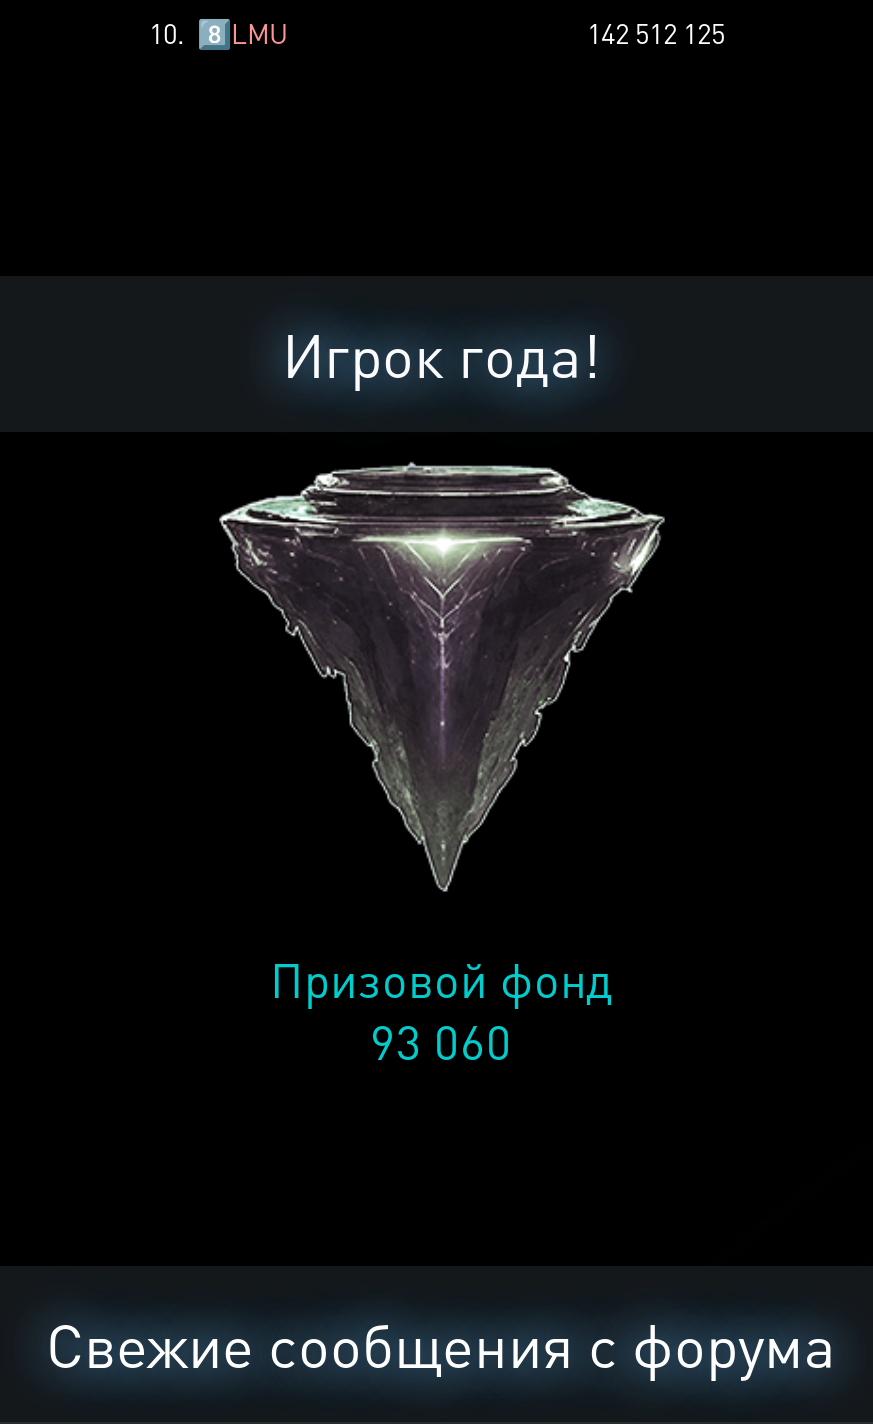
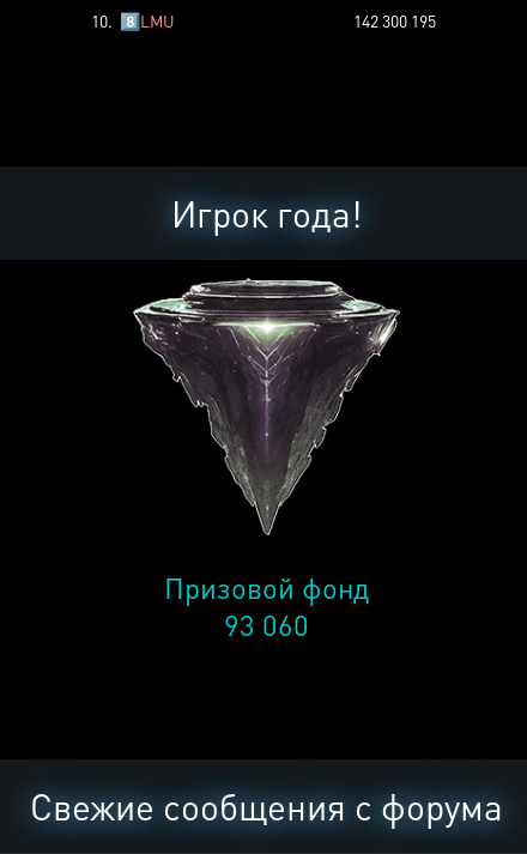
- 142 512 125
+ 142 300 195
